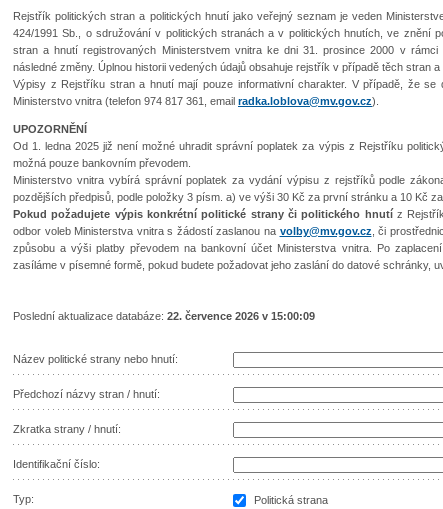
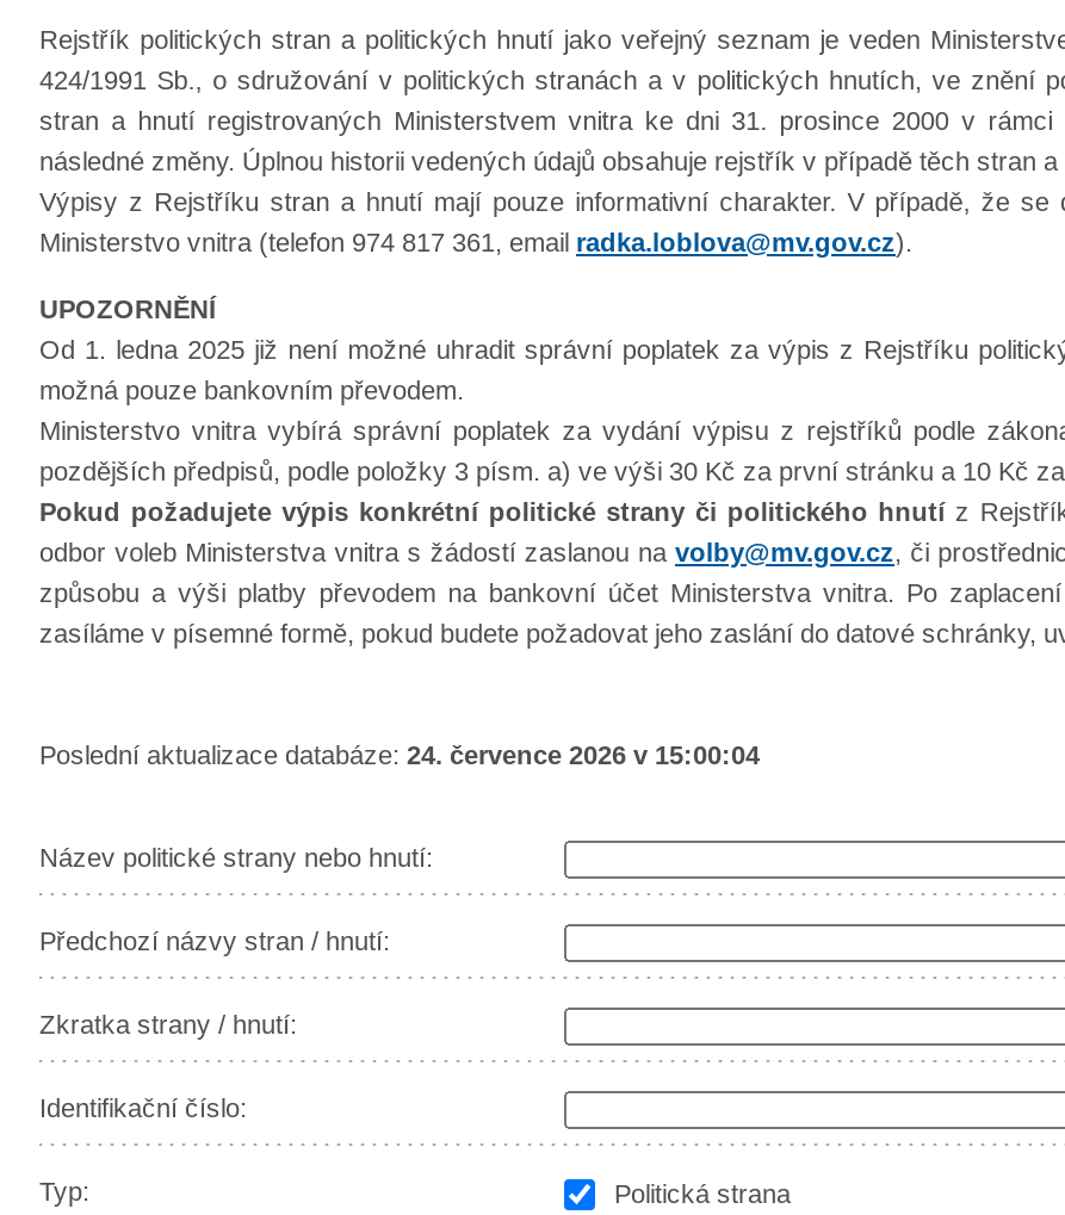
- Poslední aktualizace databáze: 22. července 2026 v 15:00:09
+ Poslední aktualizace databáze: 24. července 2026 v 15:00:04
